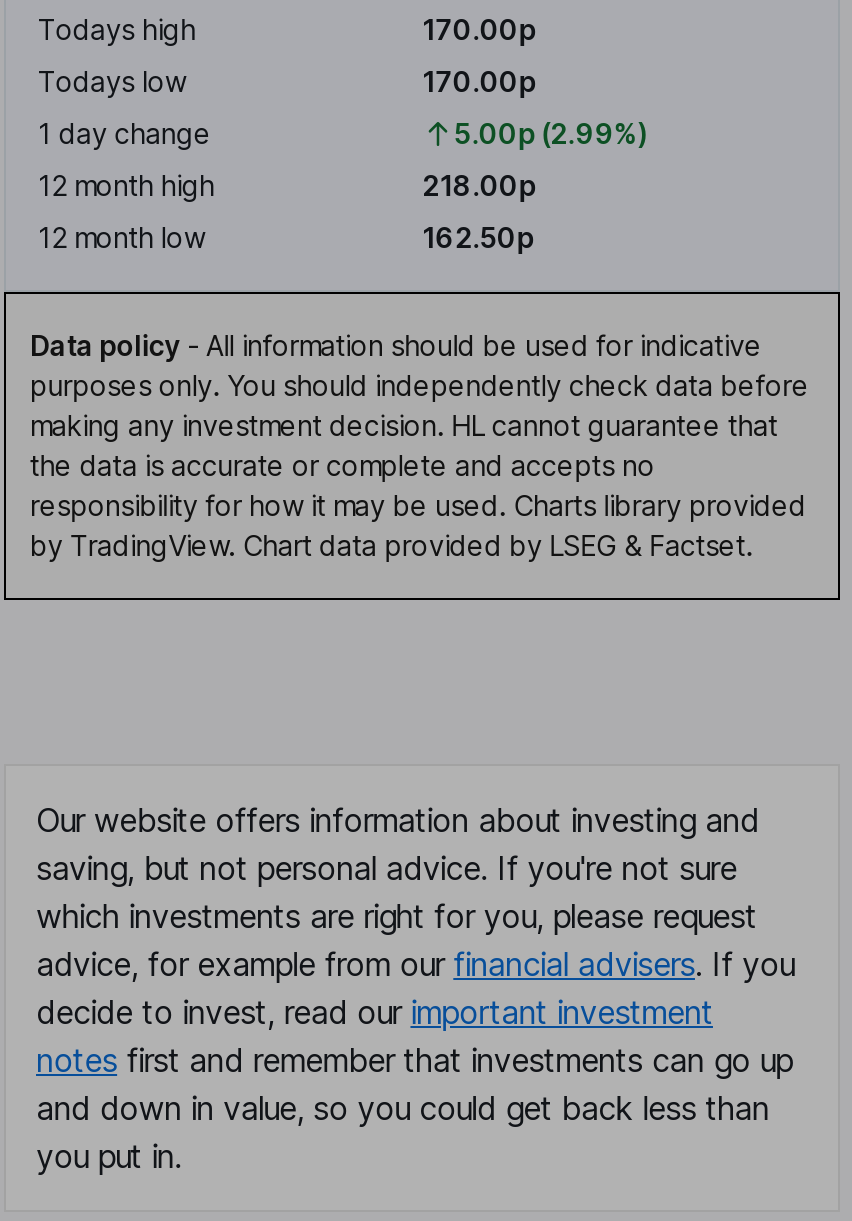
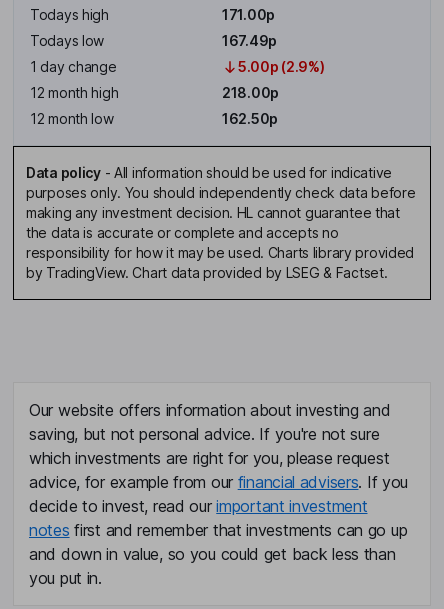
- 170.00p
+ 171.00p

- 170.00p
+ 167.49p

- 5.00p (2.99%)
+ 5.00p (2.9%)
